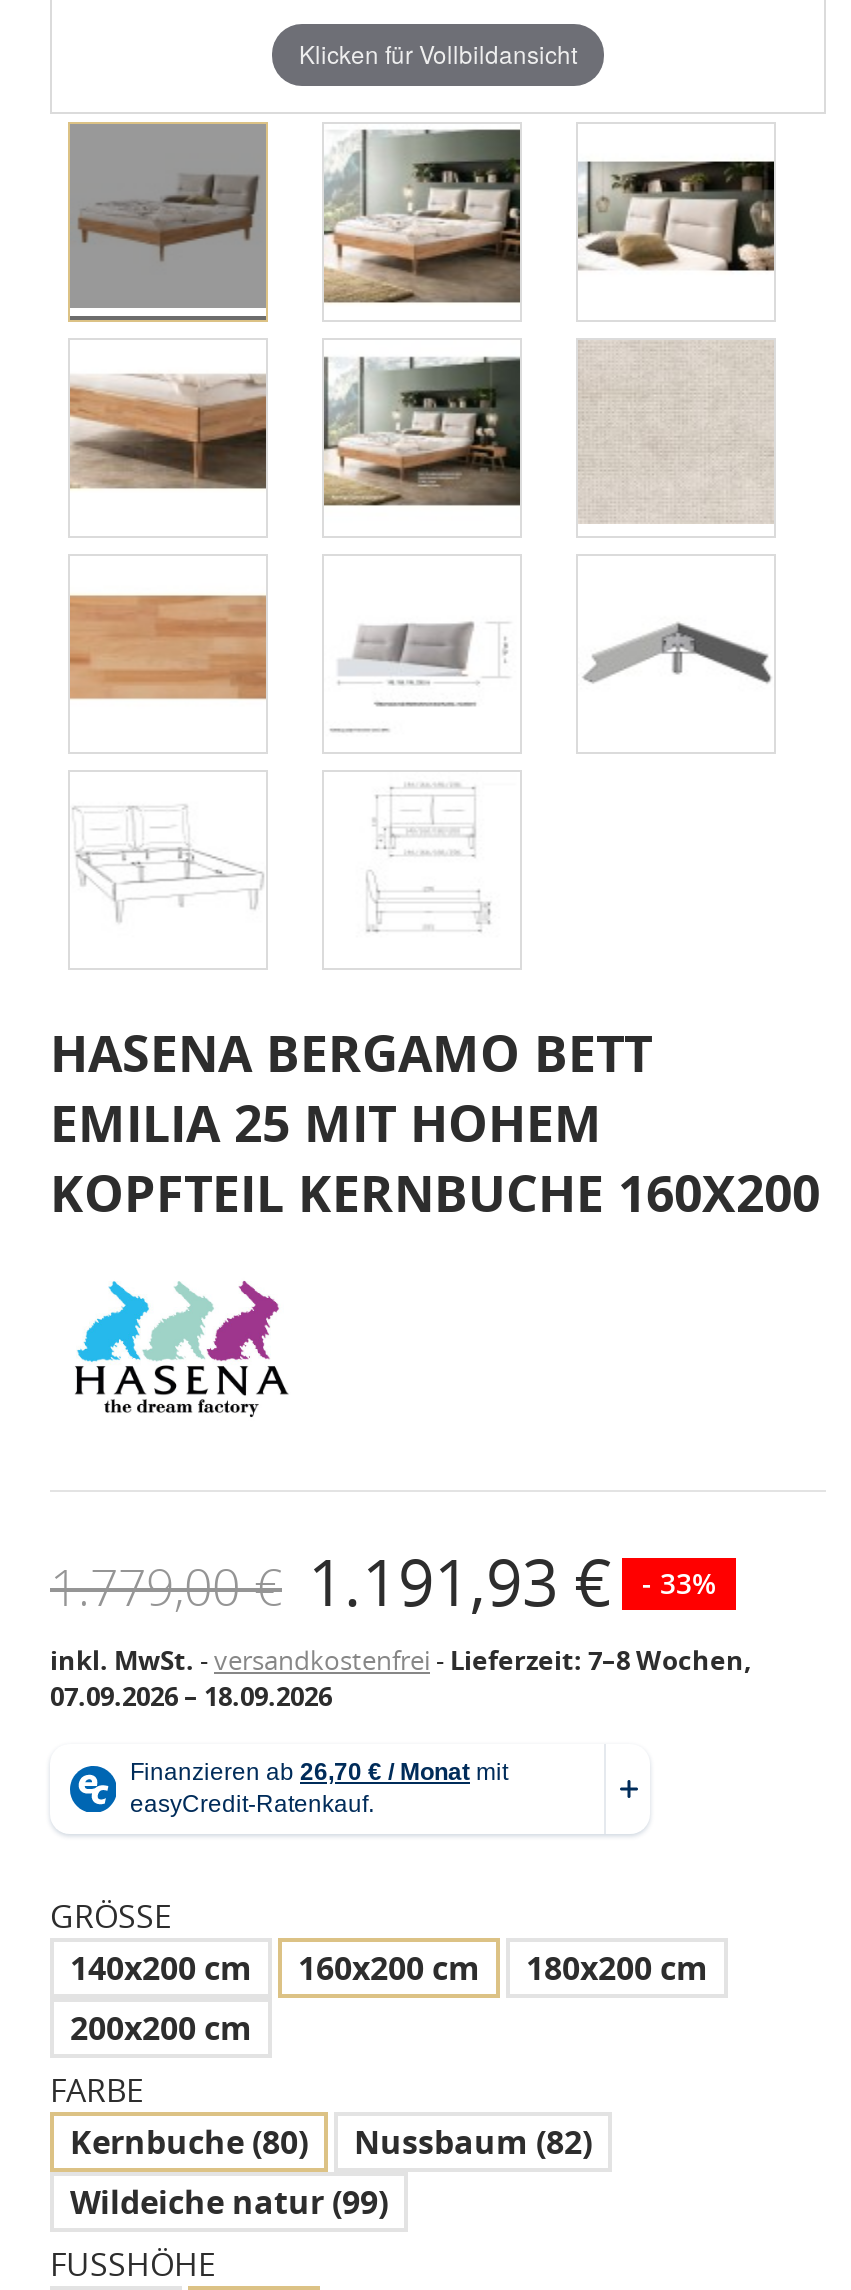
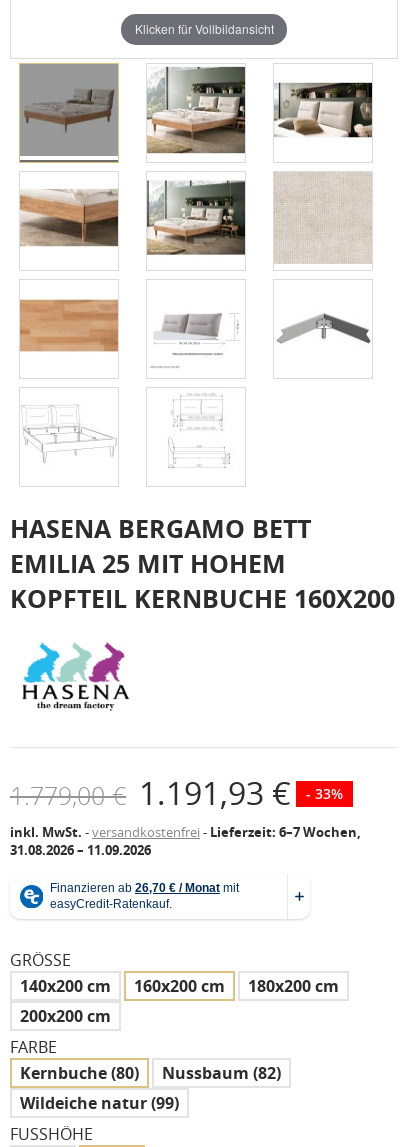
- inkl. MwSt. versandkostenfrei - Lieferzeit: 7–8 Wochen,
+ inkl. MwSt. versandkostenfrei - Lieferzeit: 6–7 Wochen,

- 07.09.2026 – 18.09.2026
+ 31.08.2026 – 11.09.2026
